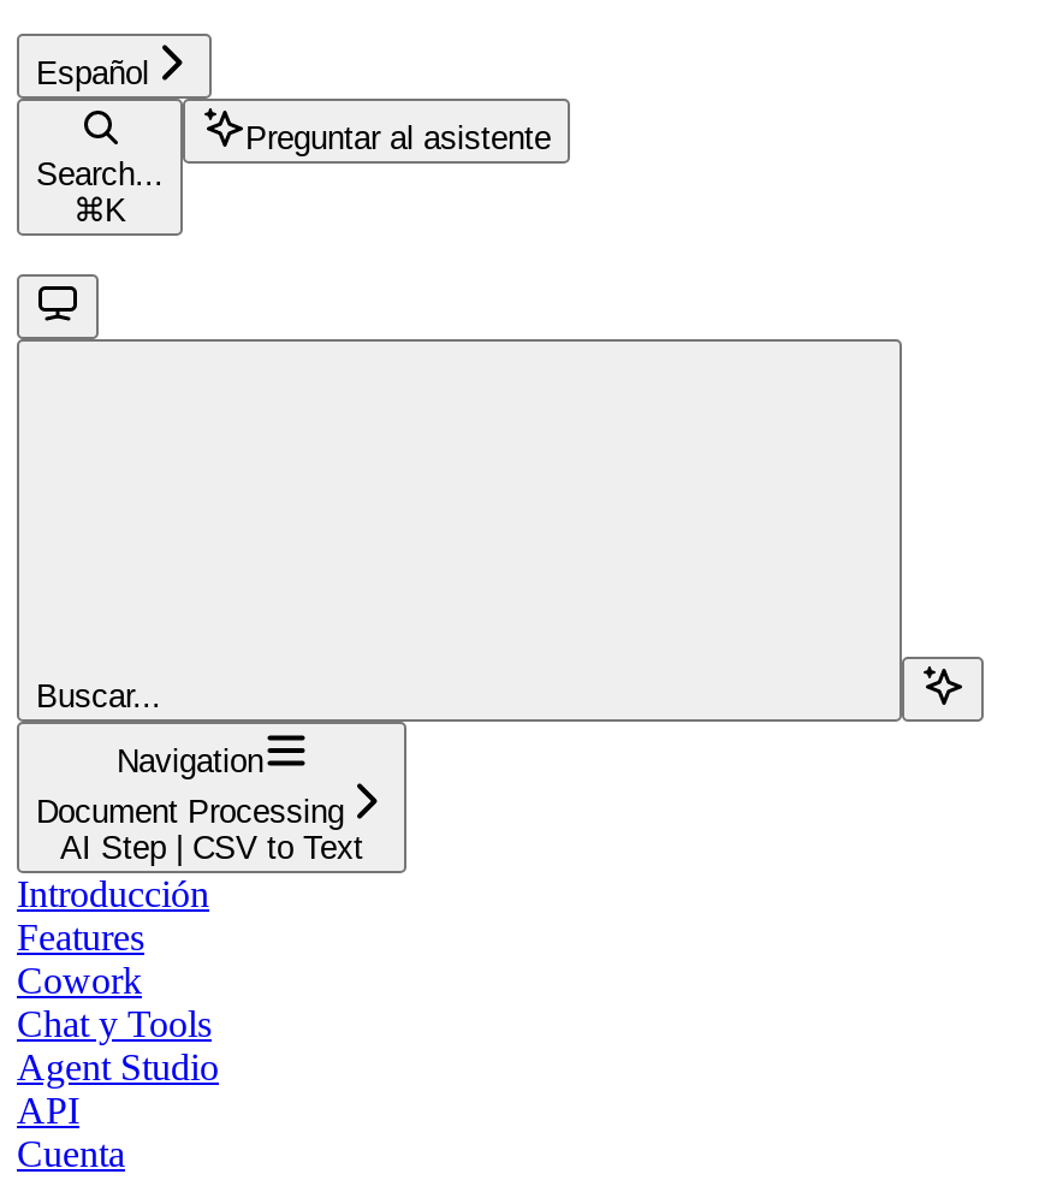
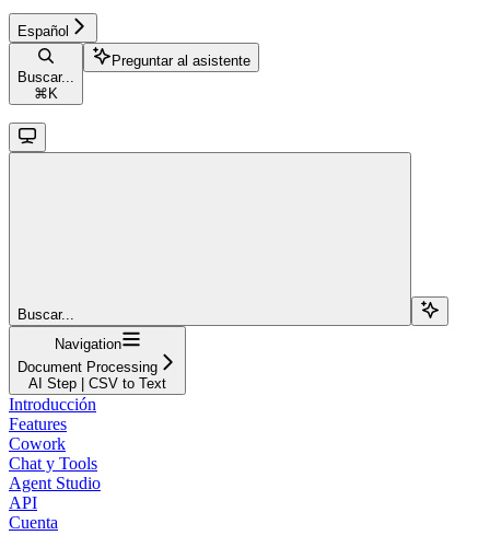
- Search...
+ Buscar...
